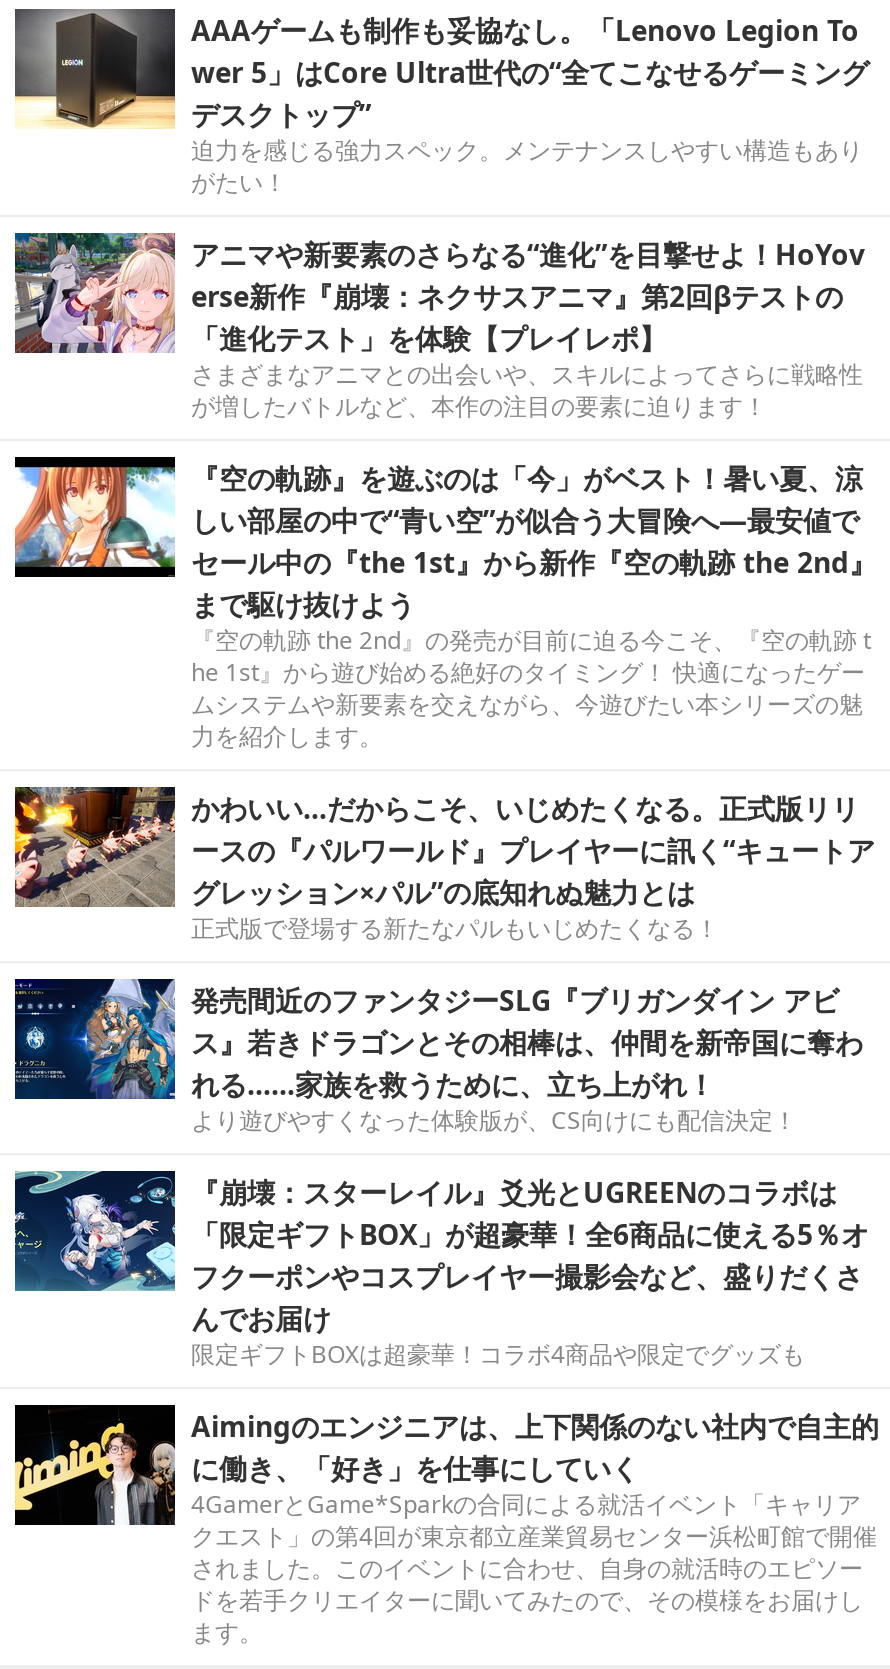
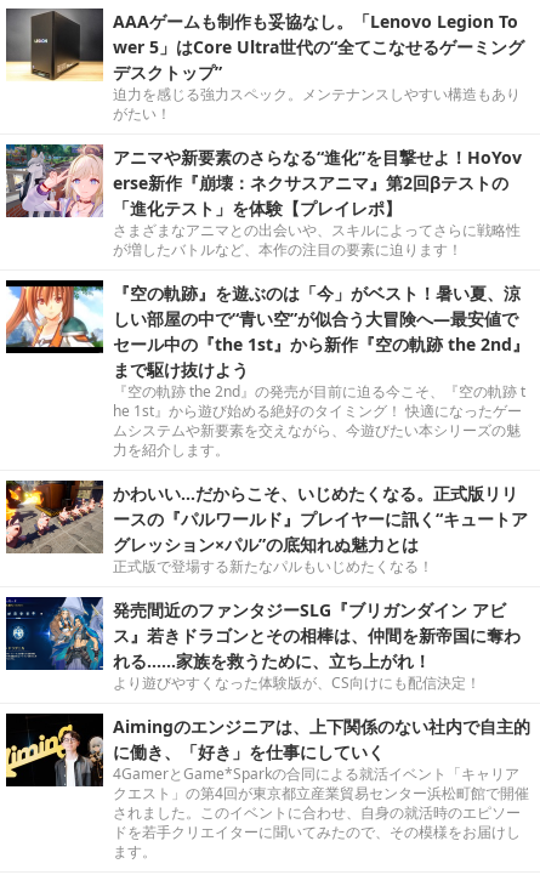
- [image]
- 『崩壊：スターレイル』爻光とUGREENのコラボは
- 「限定ギフトBOX」が超豪華！全6商品に使える5％オ
- フクーポンやコスプレイヤー撮影会など、盛りだくさ
- んでお届け
- 限定ギフトBOXは超豪華！コラボ4商品や限定でグッズも
